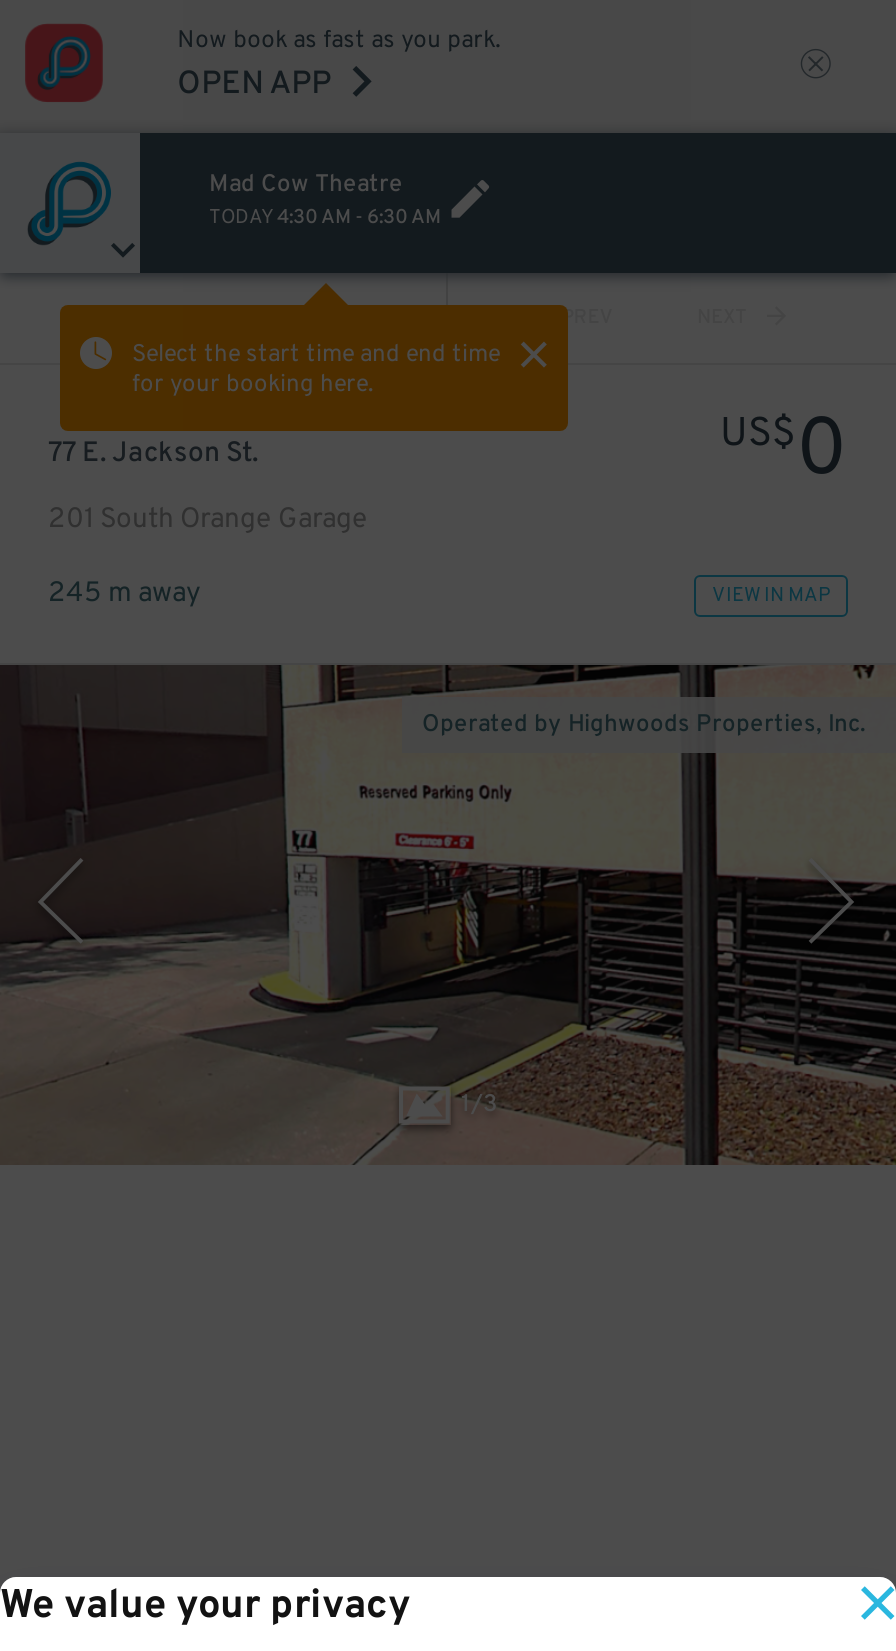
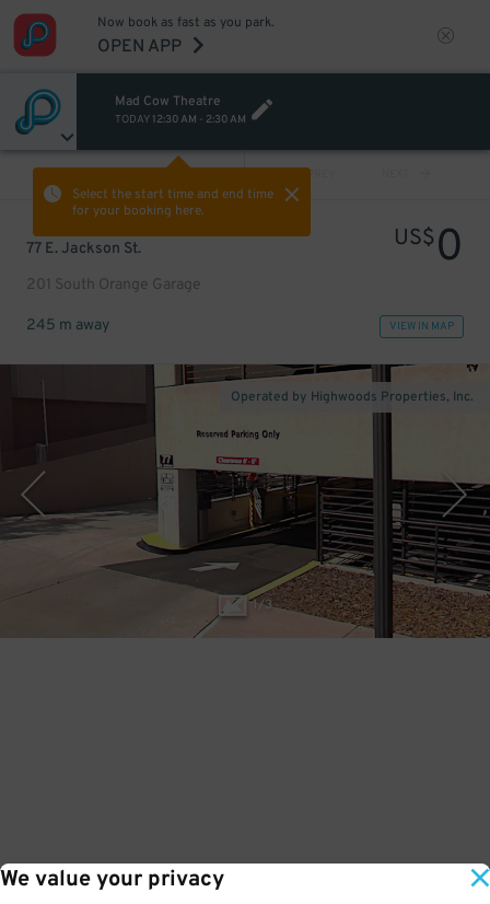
- TODAY4:30 AM - 6:30 AM
+ TODAY12:30 AM - 2:30 AM
